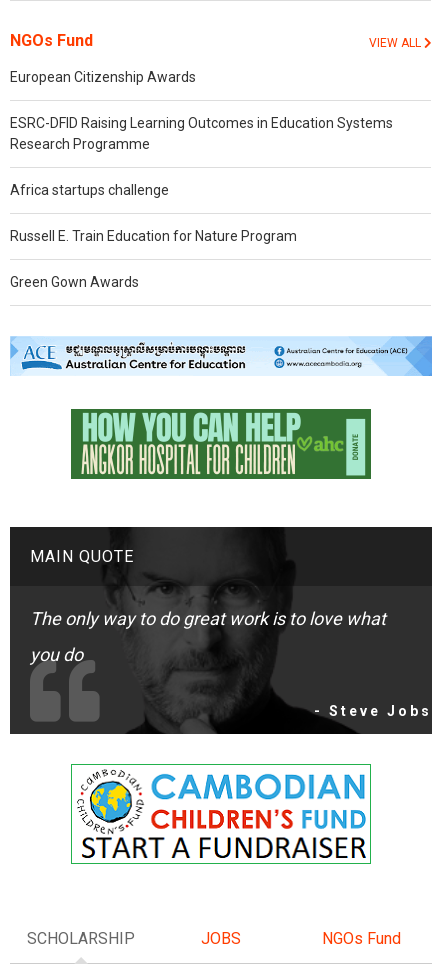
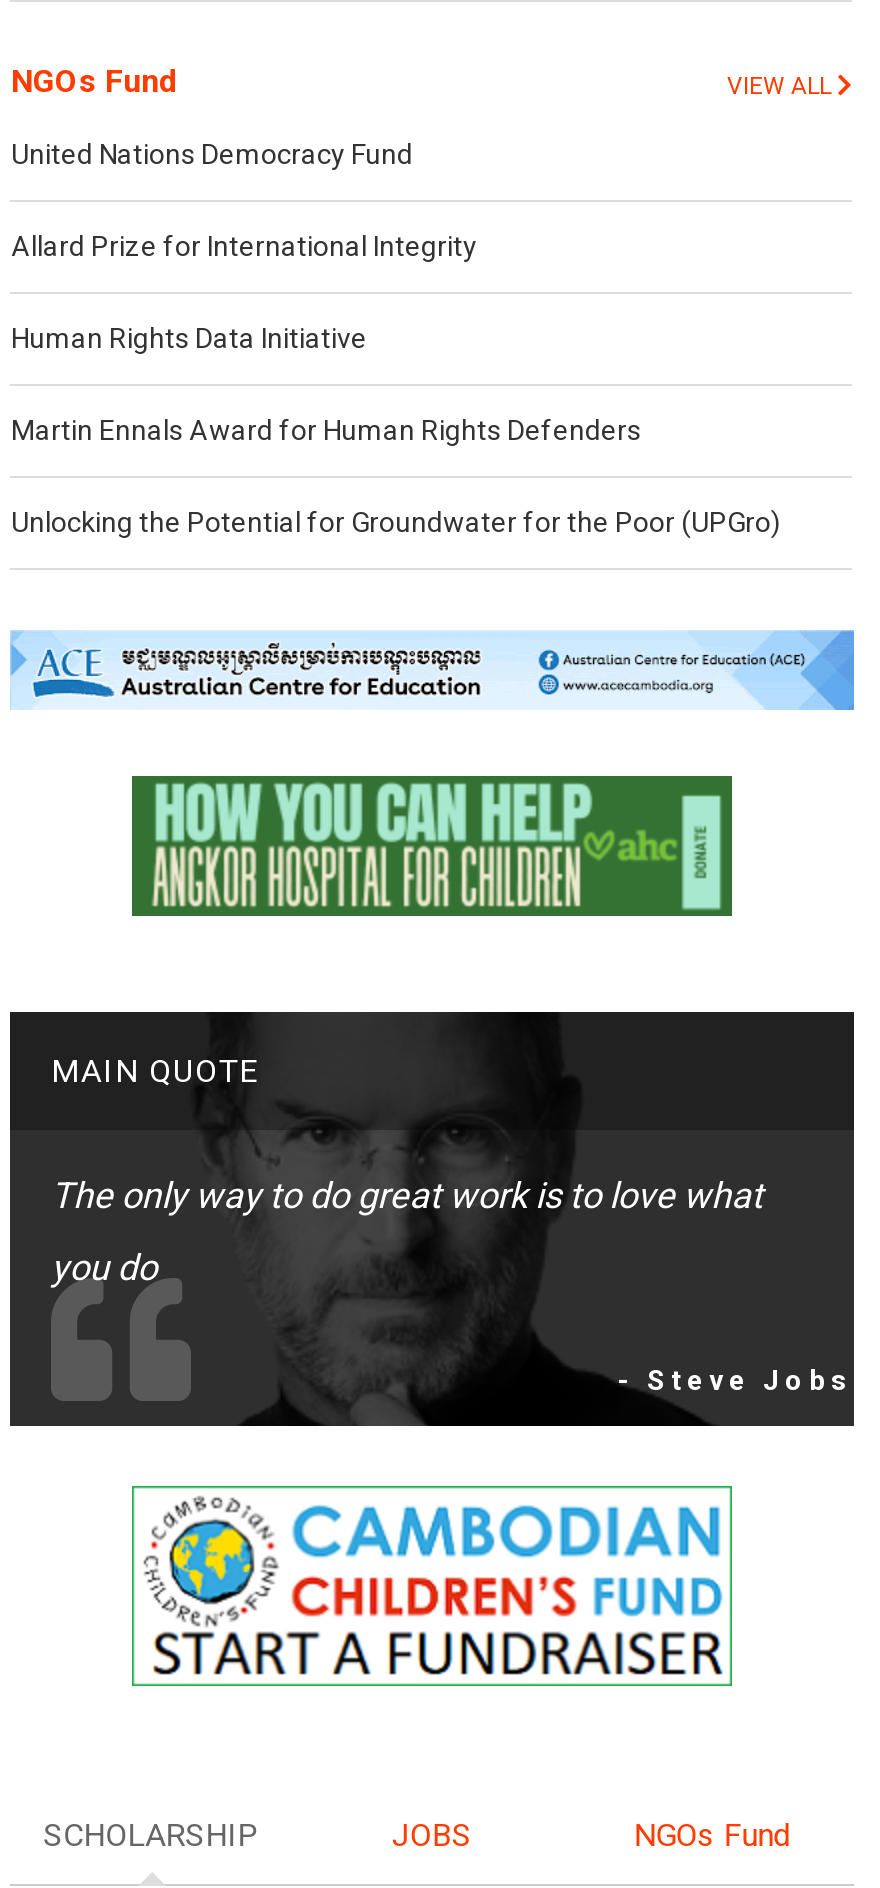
- European Citizenship Awards
+ United Nations Democracy Fund

- ESRC-DFID Raising Learning Outcomes in Education Systems
- Research Programme
+ Allard Prize for International Integrity

- Africa startups challenge
+ Human Rights Data Initiative

- Russell E. Train Education for Nature Program
+ Martin Ennals Award for Human Rights Defenders

- Green Gown Awards
+ Unlocking the Potential for Groundwater for the Poor (UPGro)
